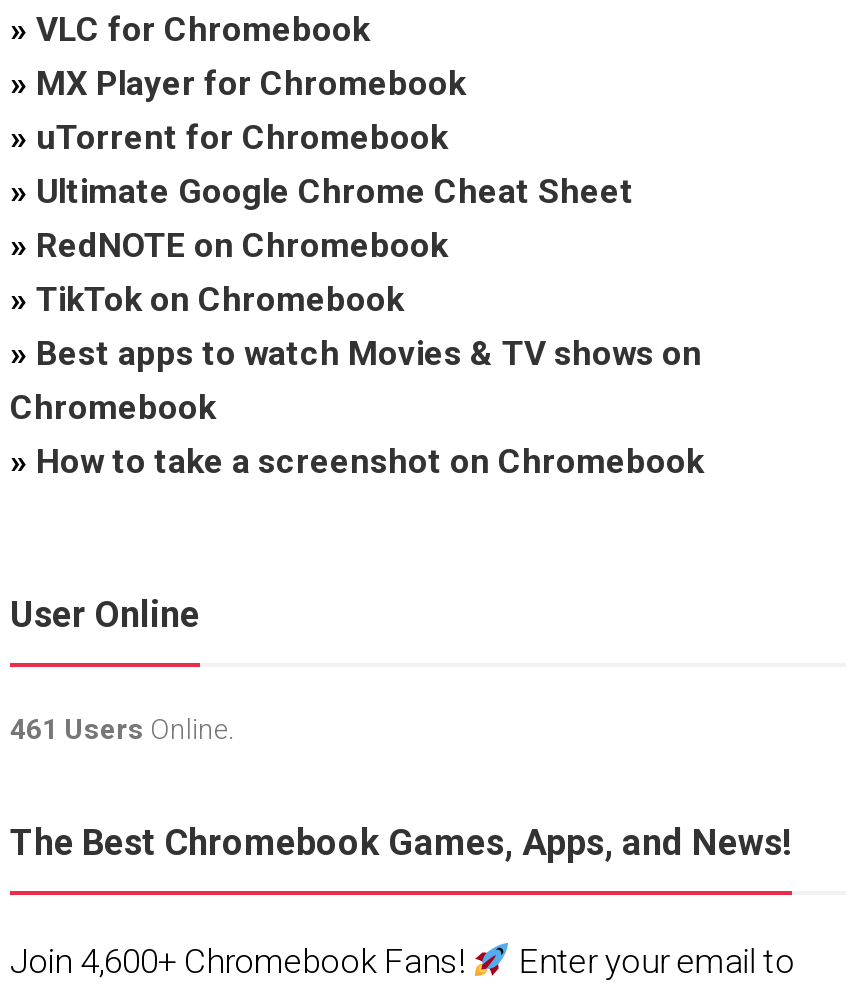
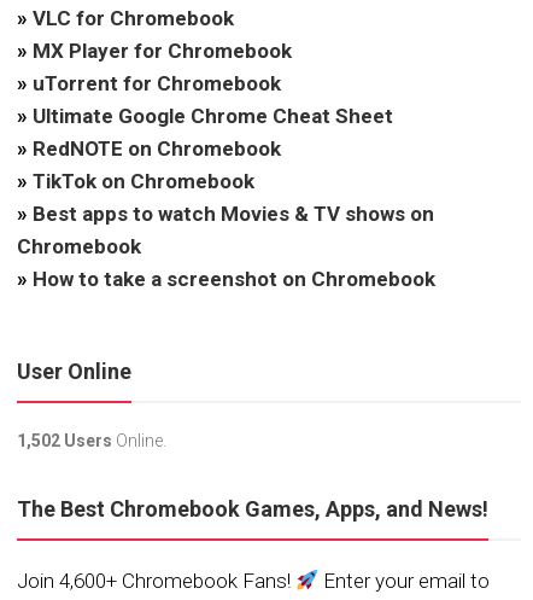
- 461 Users Online.
+ 1,502 Users Online.
